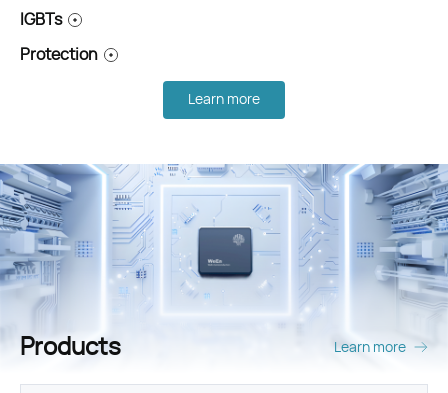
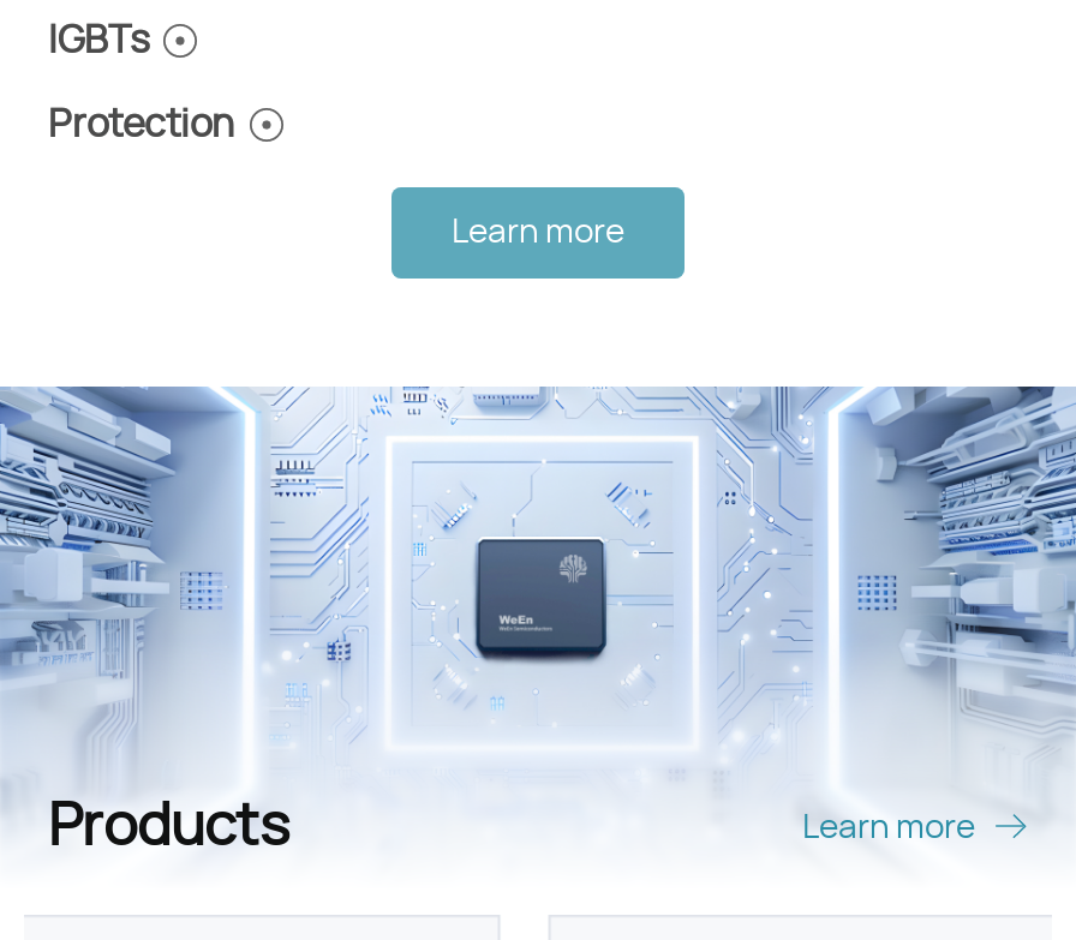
+ Learn more

- Learn more
